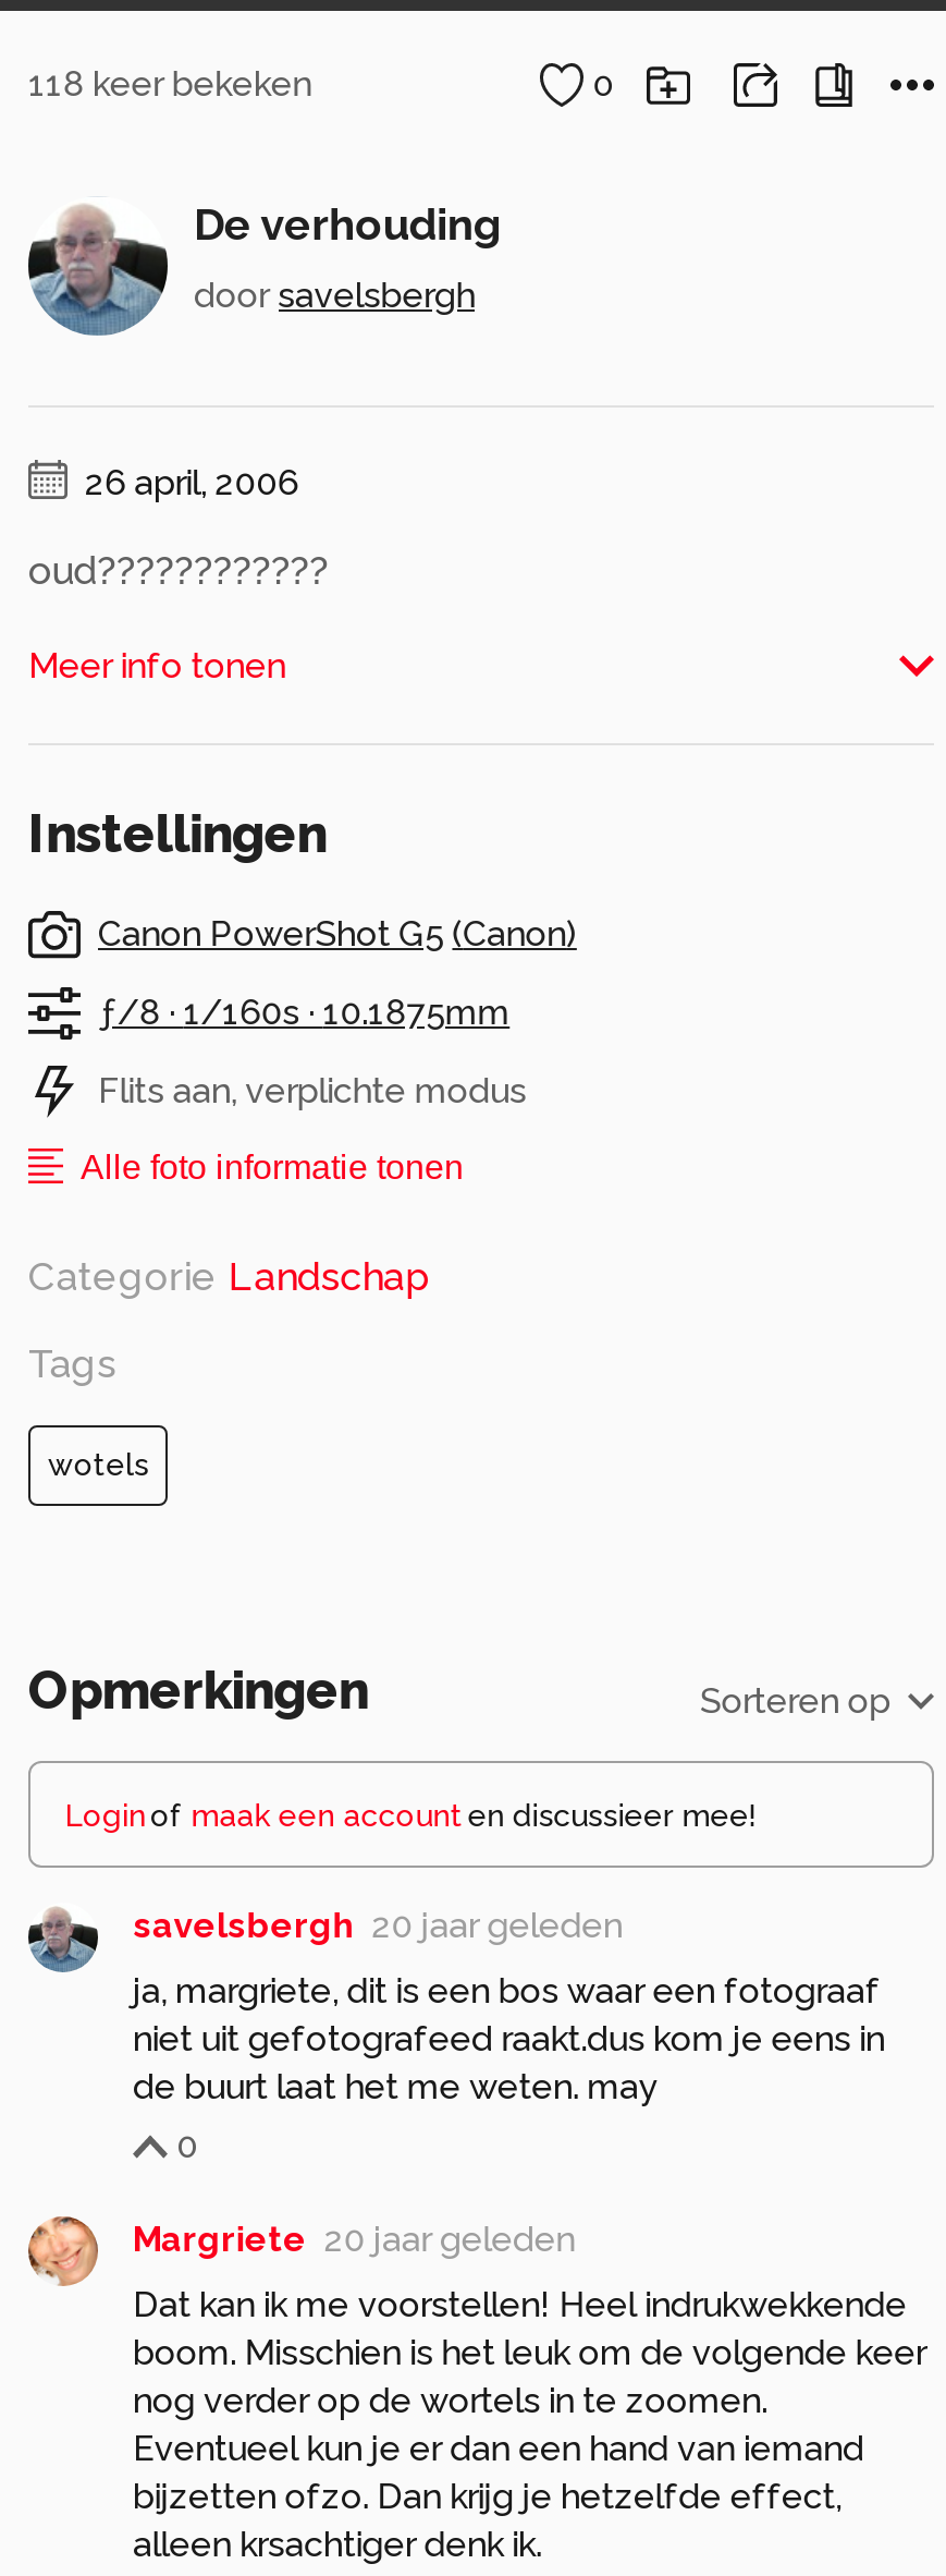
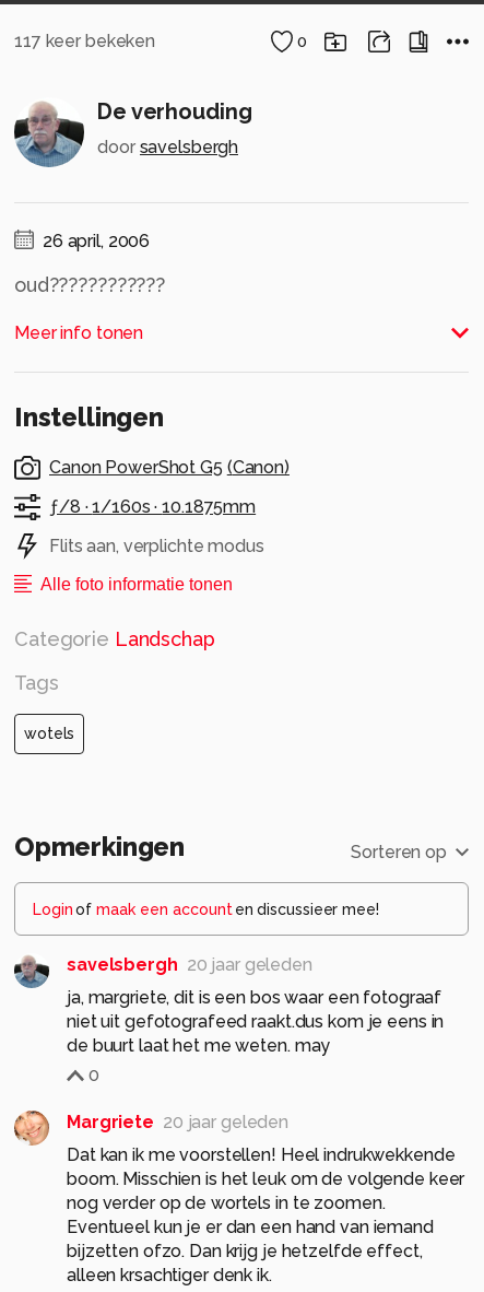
- 118 keer bekeken
+ 117 keer bekeken
